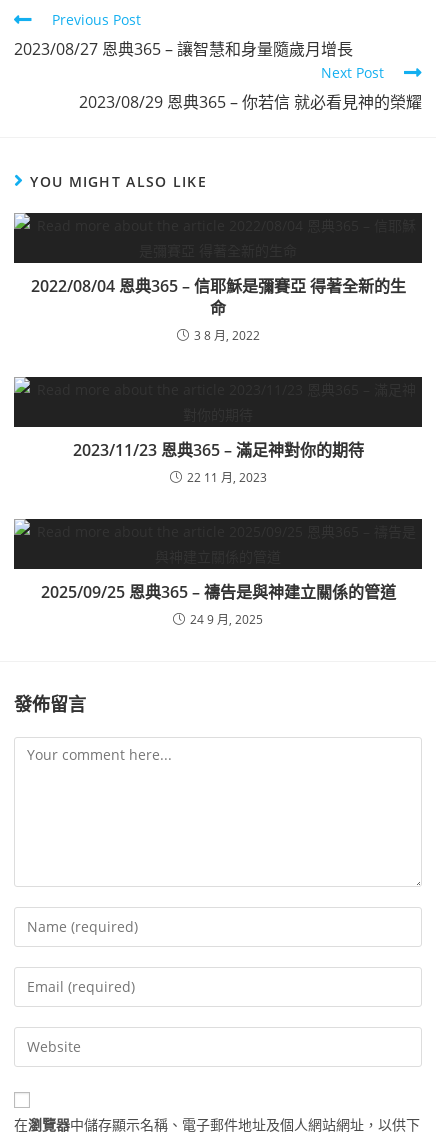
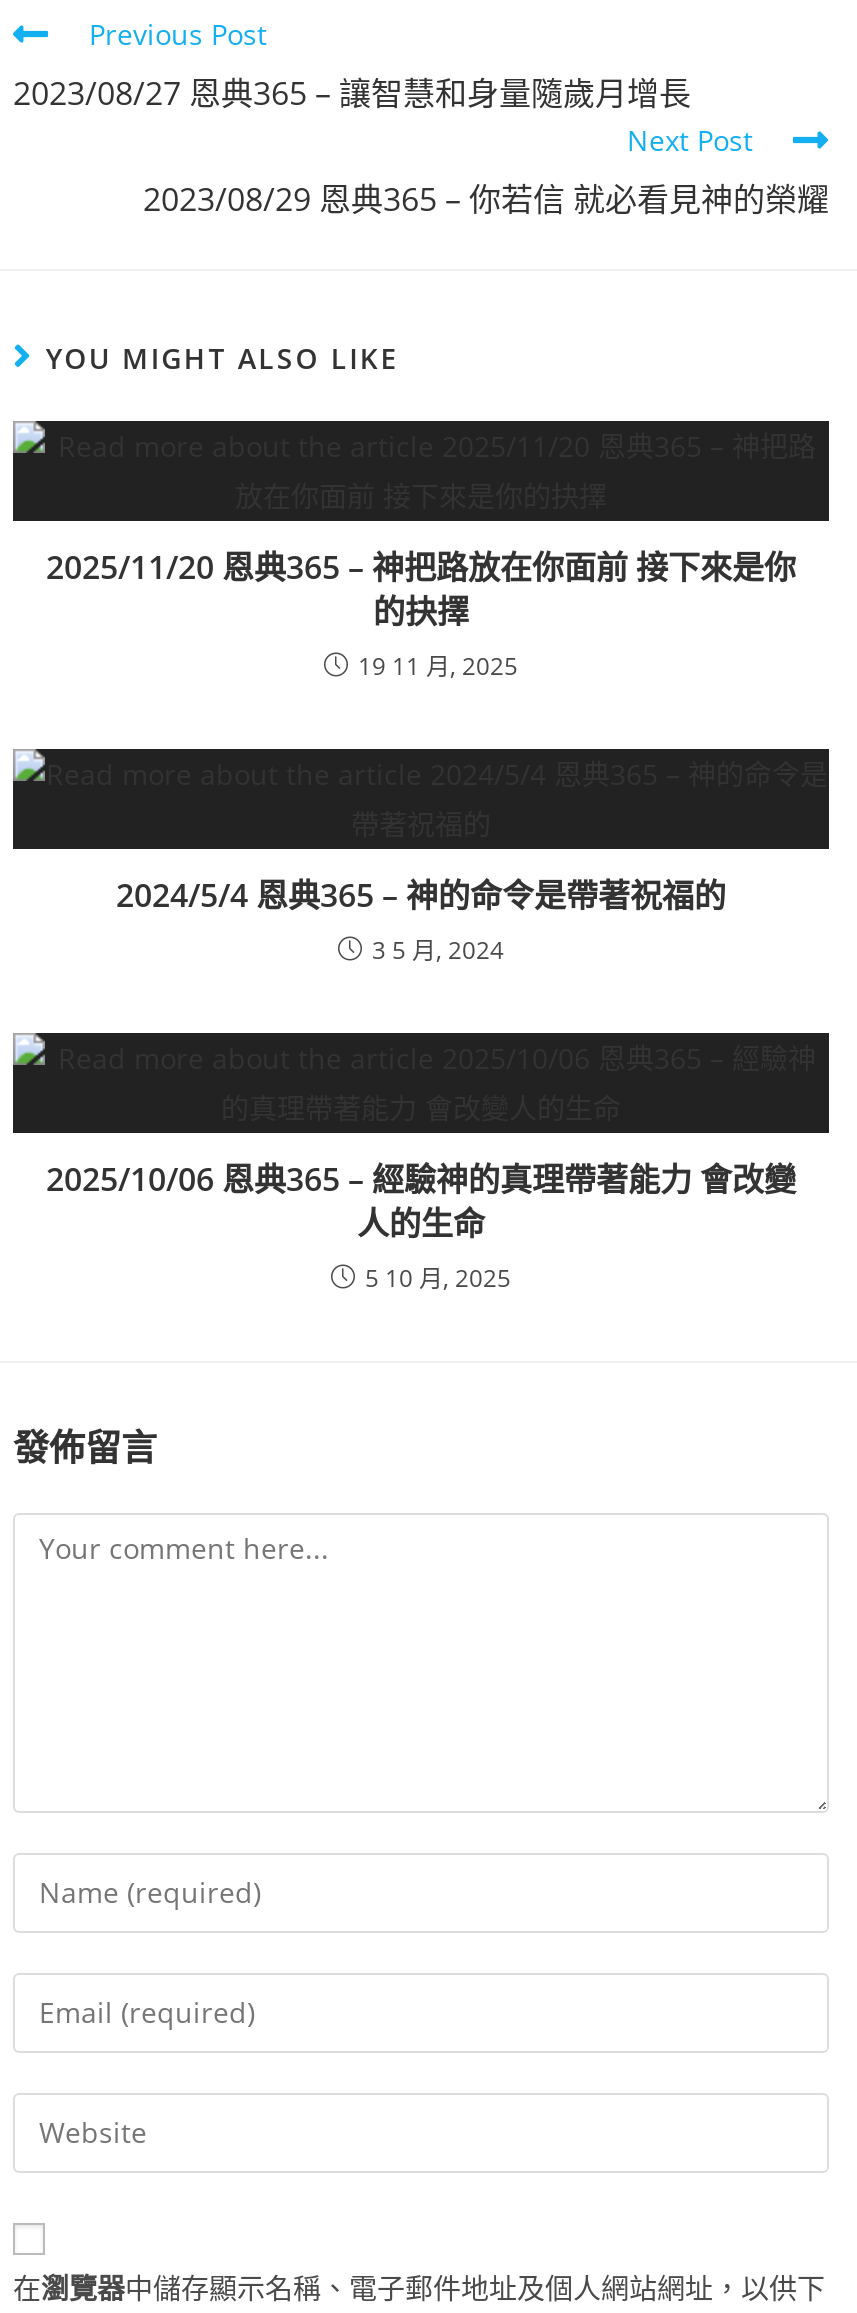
- 2022/08/04 恩典365 – 信耶穌是彌賽亞 得著全新的生
- 命
- 3 8 月, 2022
+ 2025/11/20 恩典365 – 神把路放在你面前 接下來是你
+ 的抉擇
+ 19 11 月, 2025

- 2023/11/23 恩典365 – 滿足神對你的期待
- 22 11 月, 2023
+ 2024/5/4 恩典365 – 神的命令是帶著祝福的
+ 3 5 月, 2024

- 2025/09/25 恩典365 – 禱告是與神建立關係的管道
- 24 9 月, 2025
+ 2025/10/06 恩典365 – 經驗神的真理帶著能力 會改變
+ 人的生命
+ 5 10 月, 2025
